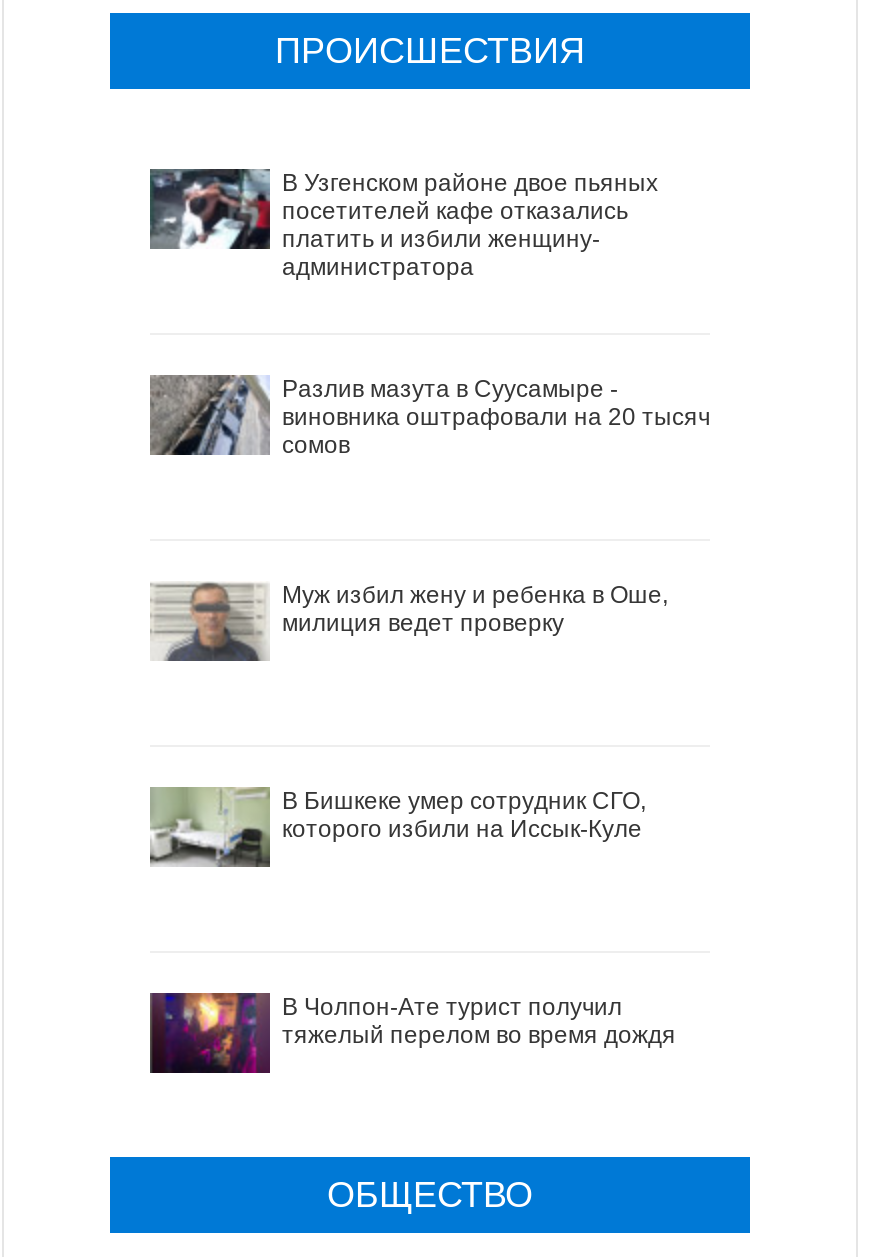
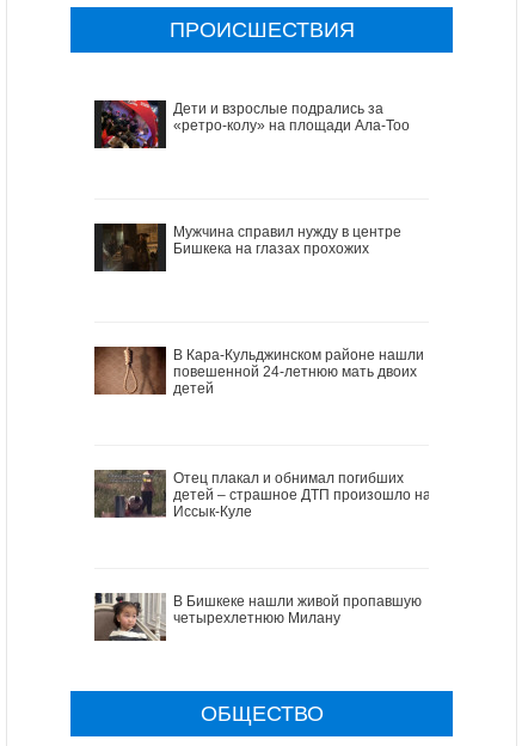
- [image]
- В Узгенском районе двое пьяных
- посетителей кафе отказались
- платить и избили женщину-
- администратора
+ [image]
+ Дети и взрослые подрались за
+ «ретро-колу» на площади Ала-Тоо

- [image]
- Разлив мазута в Суусамыре -
- виновника оштрафовали на 20 тысяч
- сомов
+ [image]
+ Мужчина справил нужду в центре
+ Бишкека на глазах прохожих

- [image]
- Муж избил жену и ребенка в Оше,
- милиция ведет проверку
+ [image]
+ В Кара-Кульджинском районе нашли
+ повешенной 24-летнюю мать двоих
+ детей

- [image]
- В Бишкеке умер сотрудник СГО,
- которого избили на Иссык-Куле
+ [image]
+ Отец плакал и обнимал погибших
+ детей – страшное ДТП произошло на
+ Иссык-Куле

- [image]
- В Чолпон-Ате турист получил
- тяжелый перелом во время дождя
+ [image]
+ В Бишкеке нашли живой пропавшую
+ четырехлетнюю Милану
